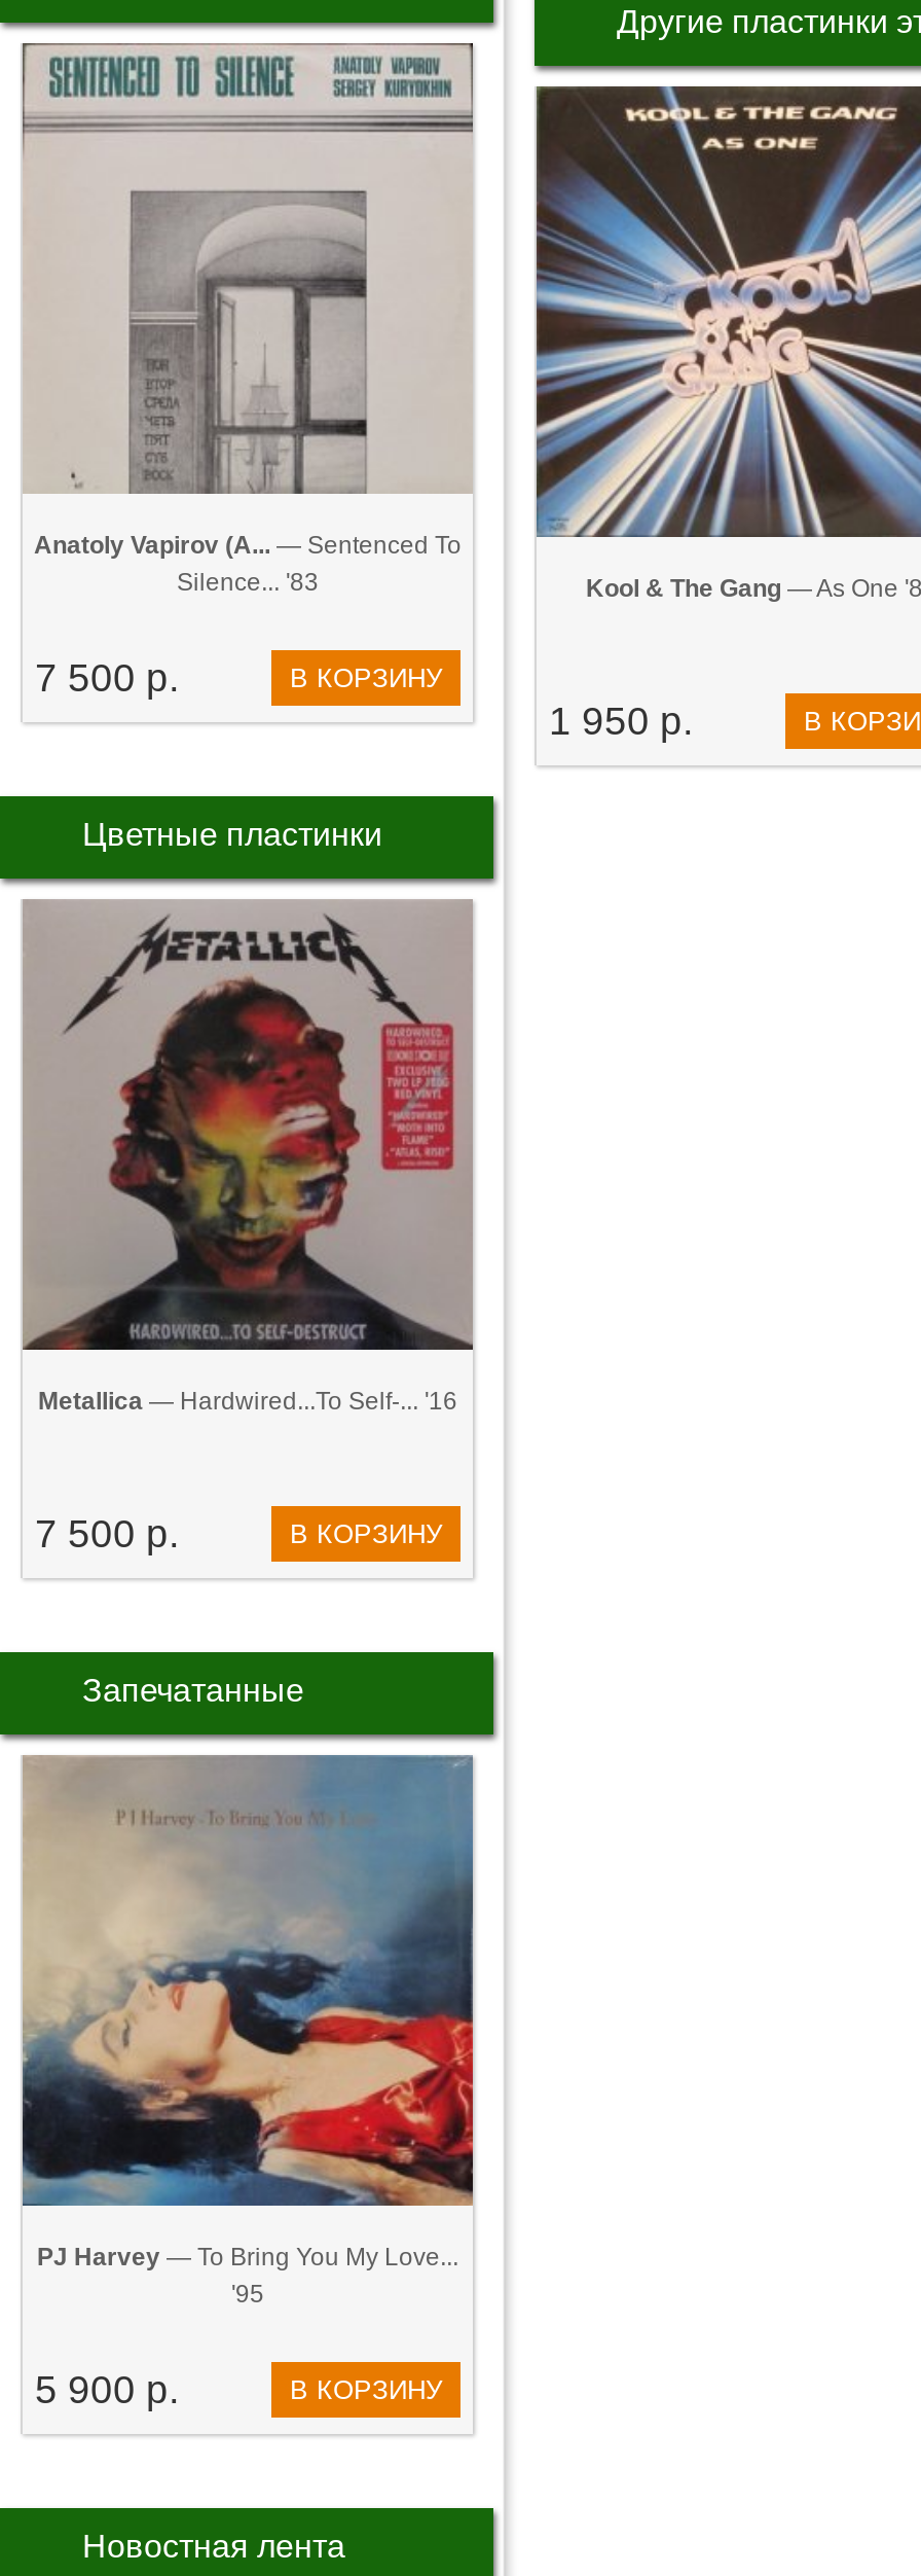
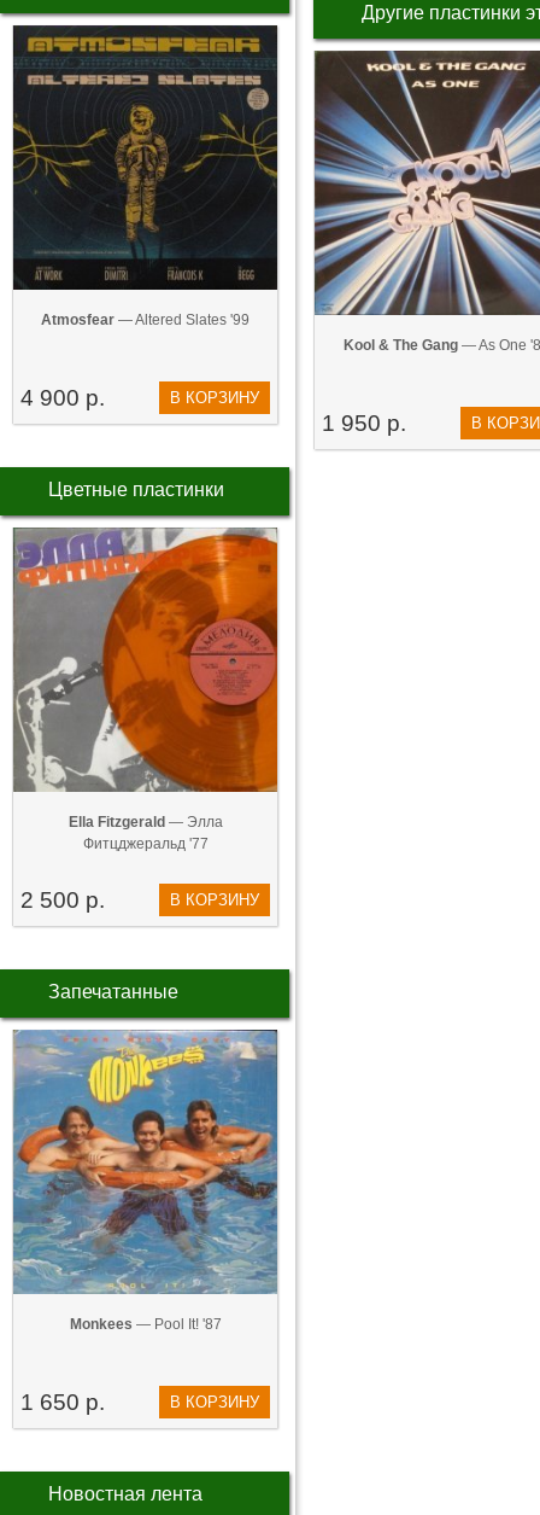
- [image]
- Anatoly Vapirov (А... — Sentenced To
- Silence... '83
+ [image]
+ Atmosfear — Altered Slates '99

- 7 500 р.
+ 4 900 р.

- [image]
- Metallica — Hardwired...To Self-... '16
+ [image]
+ Ella Fitzgerald — Элла
+ Фитцджеральд '77

- 7 500 р.
+ 2 500 р.

- [image]
- PJ Harvey — To Bring You My Love...
- '95
+ [image]
+ Monkees — Pool It! '87

- 5 900 р.
+ 1 650 р.
